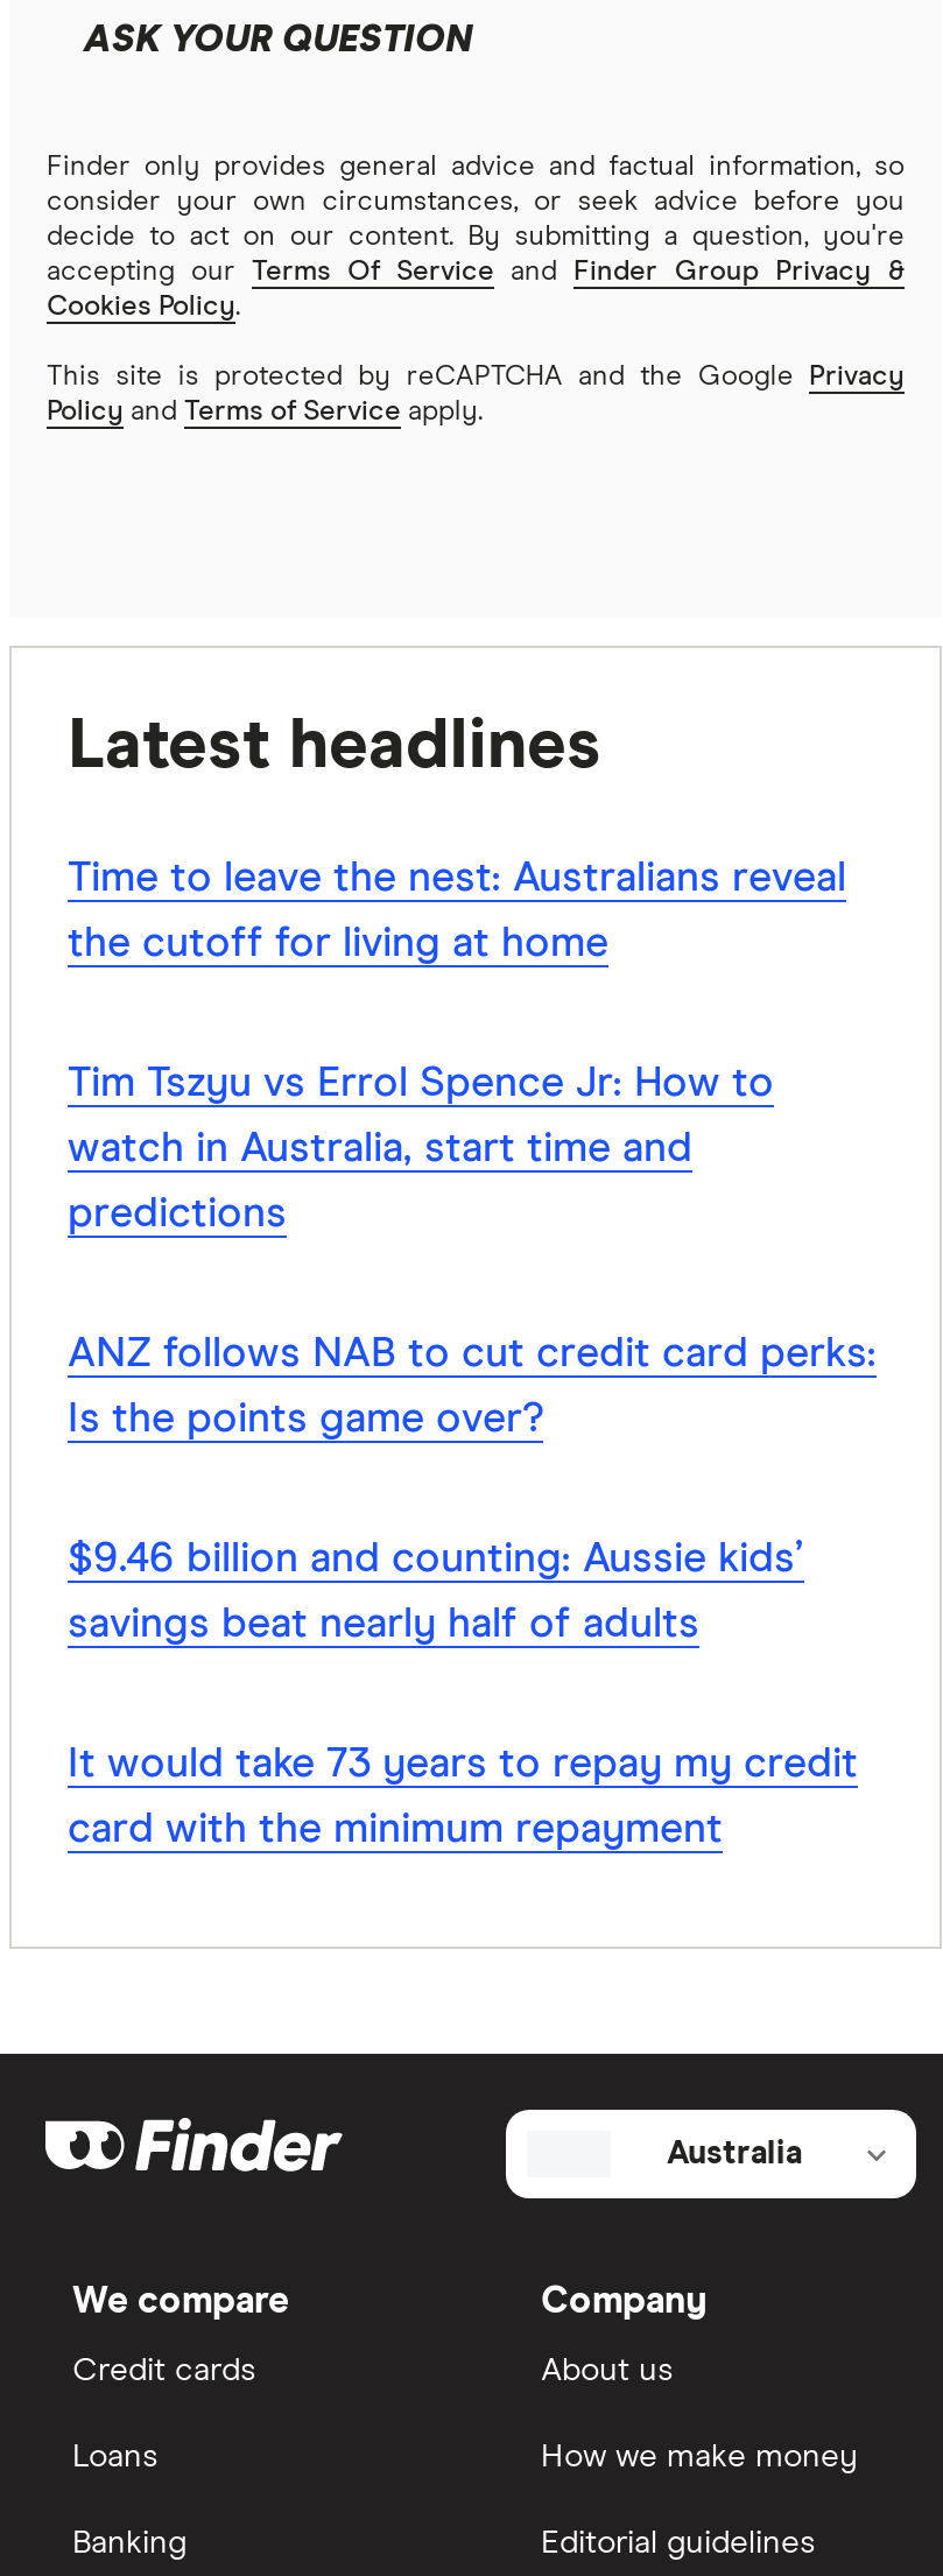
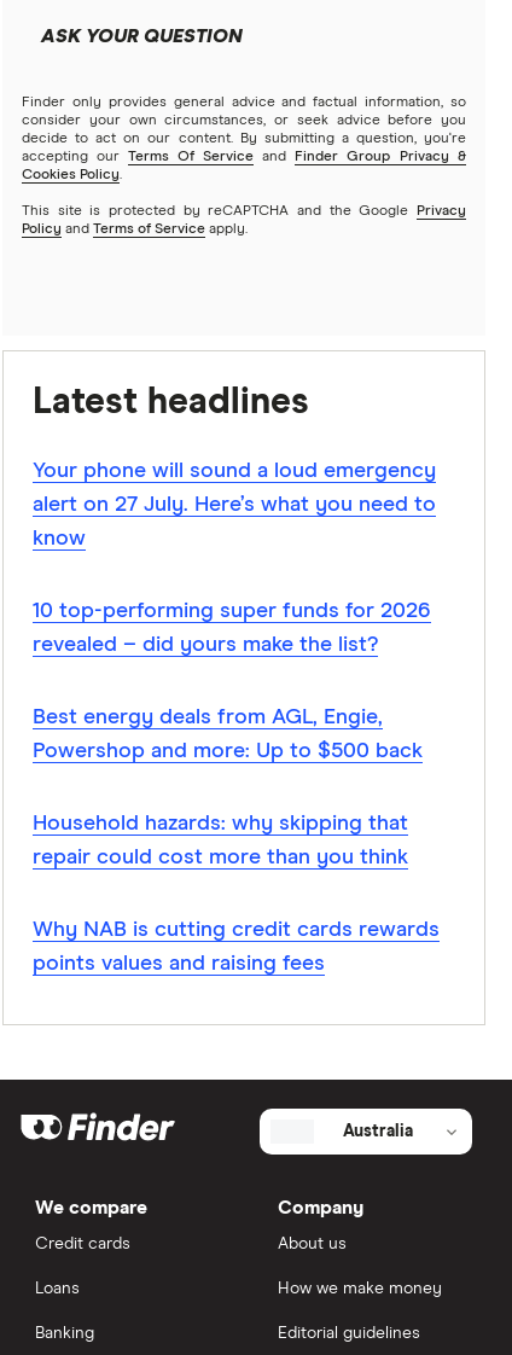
- Time to leave the nest: Australians reveal
+ Your phone will sound a loud emergency

- the cutoff for living at home
+ alert on 27 July. Here’s what you need to

- Tim Tszyu vs Errol Spence Jr: How to
+ know

- watch in Australia, start time and
+ 10 top-performing super funds for 2026

- predictions
+ revealed – did yours make the list?

- ANZ follows NAB to cut credit card perks:
+ Best energy deals from AGL, Engie,

- Is the points game over?
+ Powershop and more: Up to $500 back

- $9.46 billion and counting: Aussie kids’
+ Household hazards: why skipping that

- savings beat nearly half of adults
+ repair could cost more than you think

- It would take 73 years to repay my credit
+ Why NAB is cutting credit cards rewards

- card with the minimum repayment
+ points values and raising fees
